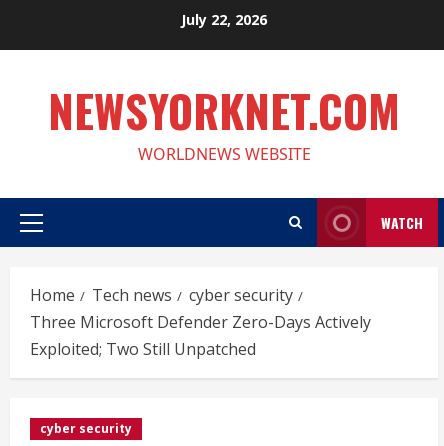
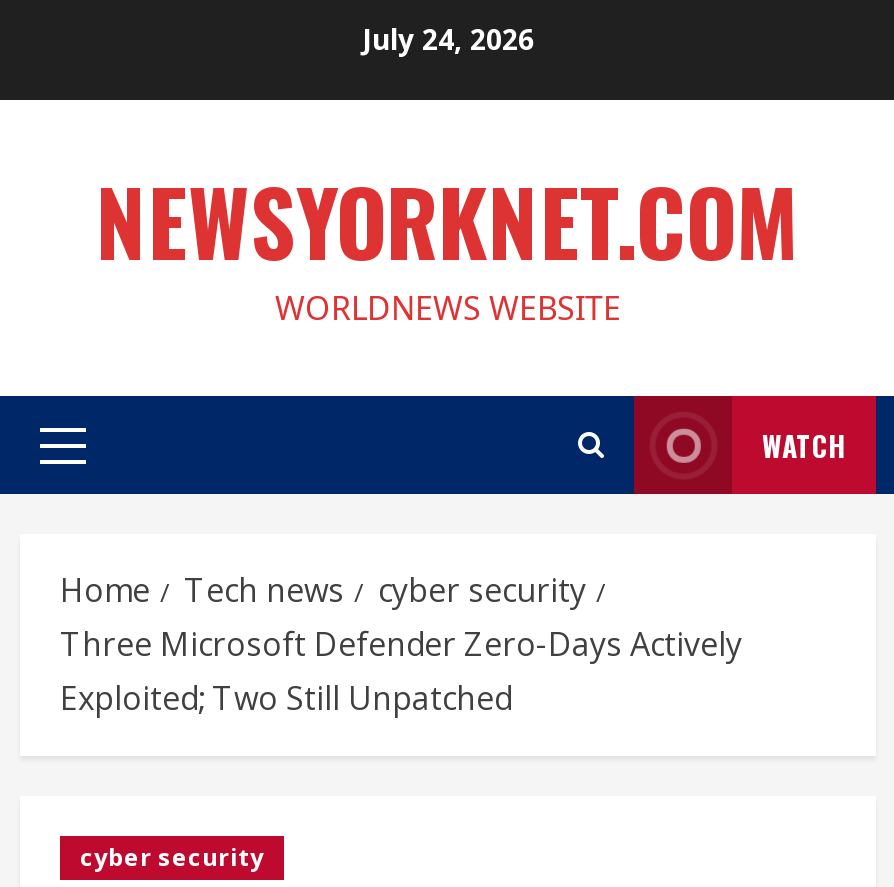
- July 22, 2026
+ July 24, 2026
